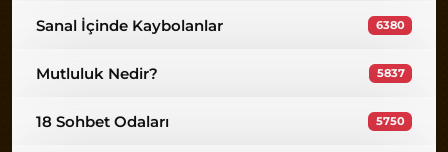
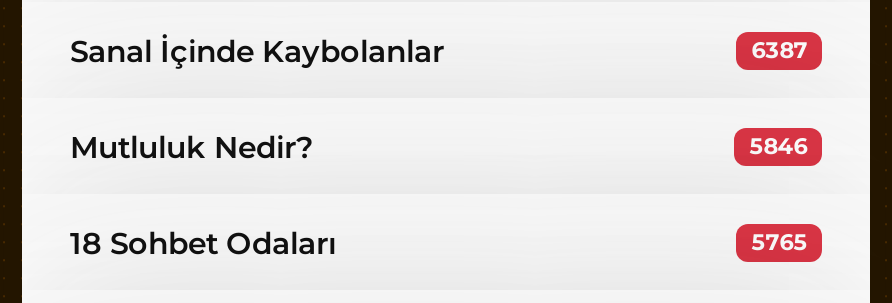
- 6380
+ 6387

- 5837
+ 5846

- 5750
+ 5765
